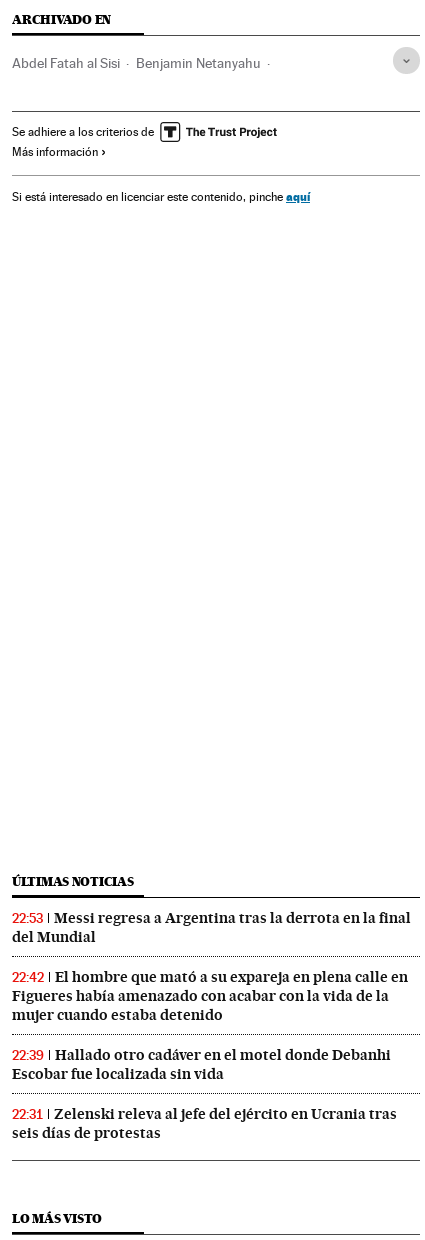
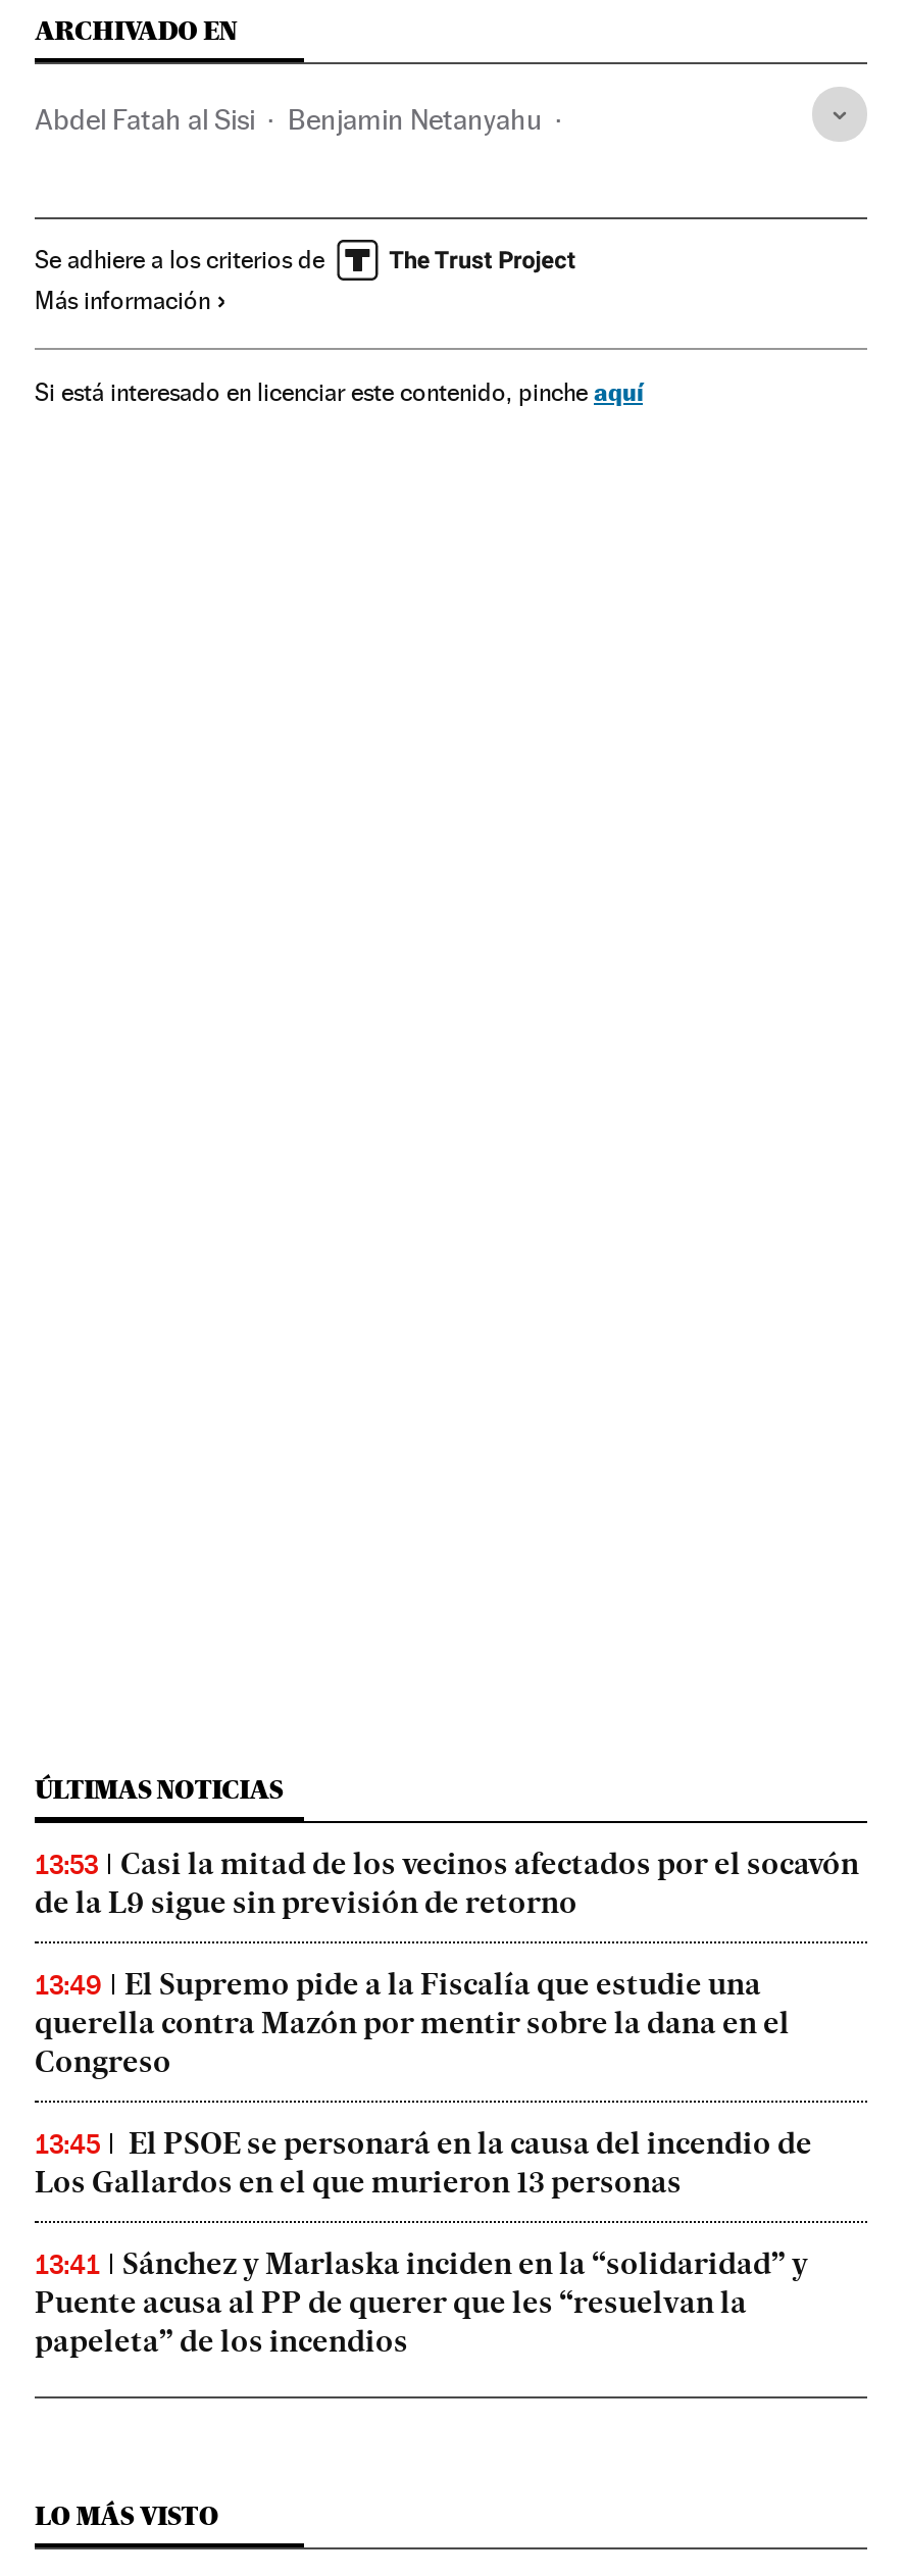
- 22:53
- Messi regresa a Argentina tras la derrota en la final
- del Mundial
+ 13:53
+ Casi la mitad de los vecinos afectados por el socavón
+ de la L9 sigue sin previsión de retorno

- 22:42
- El hombre que mató a su expareja en plena calle en
- Figueres había amenazado con acabar con la vida de la
- mujer cuando estaba detenido
+ 13:49
+ El Supremo pide a la Fiscalía que estudie una
+ querella contra Mazón por mentir sobre la dana en el
+ Congreso

- 22:39
- Hallado otro cadáver en el motel donde Debanhi
- Escobar fue localizada sin vida
+ 13:45
+ El PSOE se personará en la causa del incendio de
+ Los Gallardos en el que murieron 13 personas

- 22:31
- Zelenski releva al jefe del ejército en Ucrania tras
- seis días de protestas
+ 13:41
+ Sánchez y Marlaska inciden en la “solidaridad” y
+ Puente acusa al PP de querer que les “resuelvan la
+ papeleta” de los incendios
